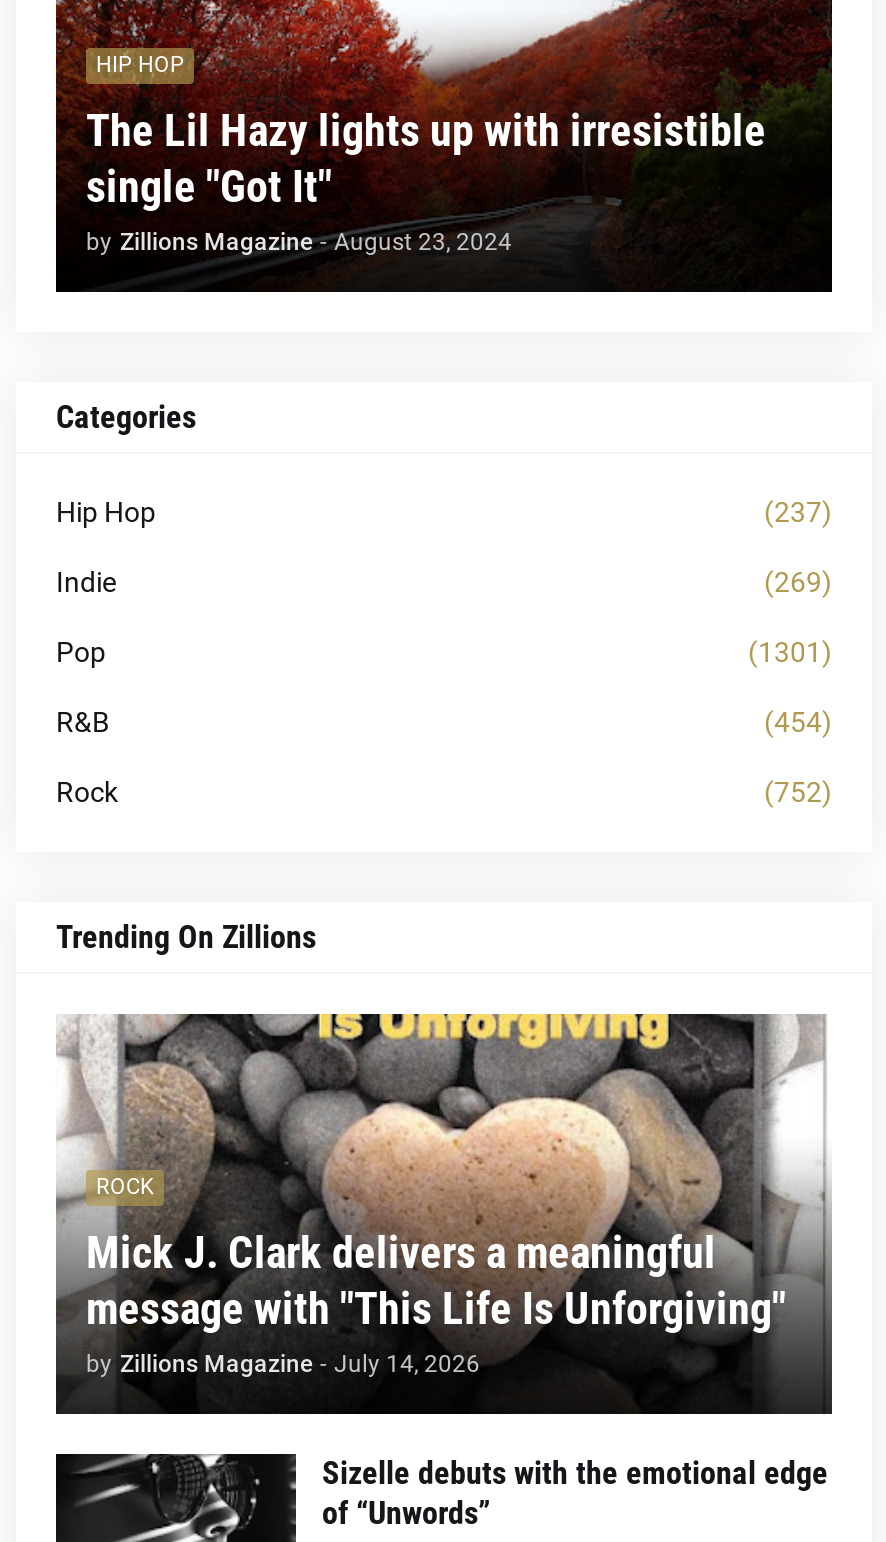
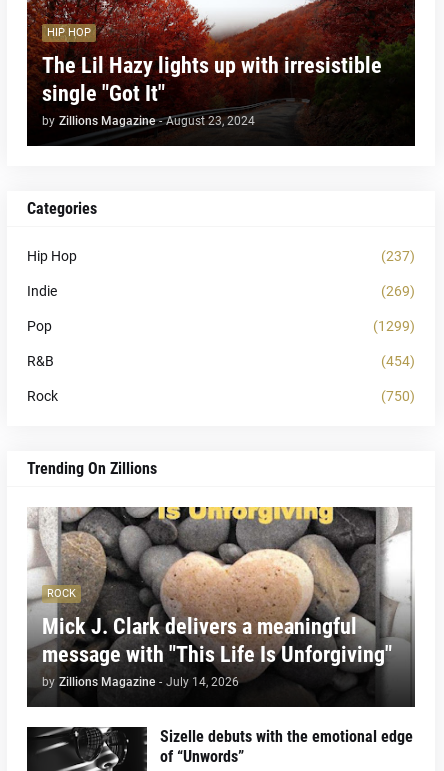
- (1301)
+ (1299)

- (752)
+ (750)
